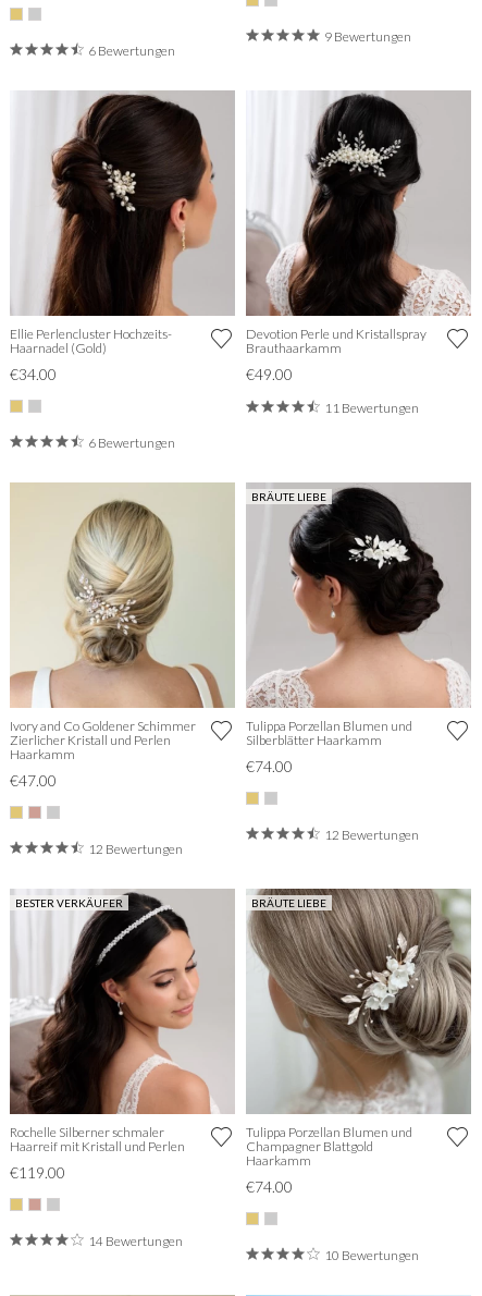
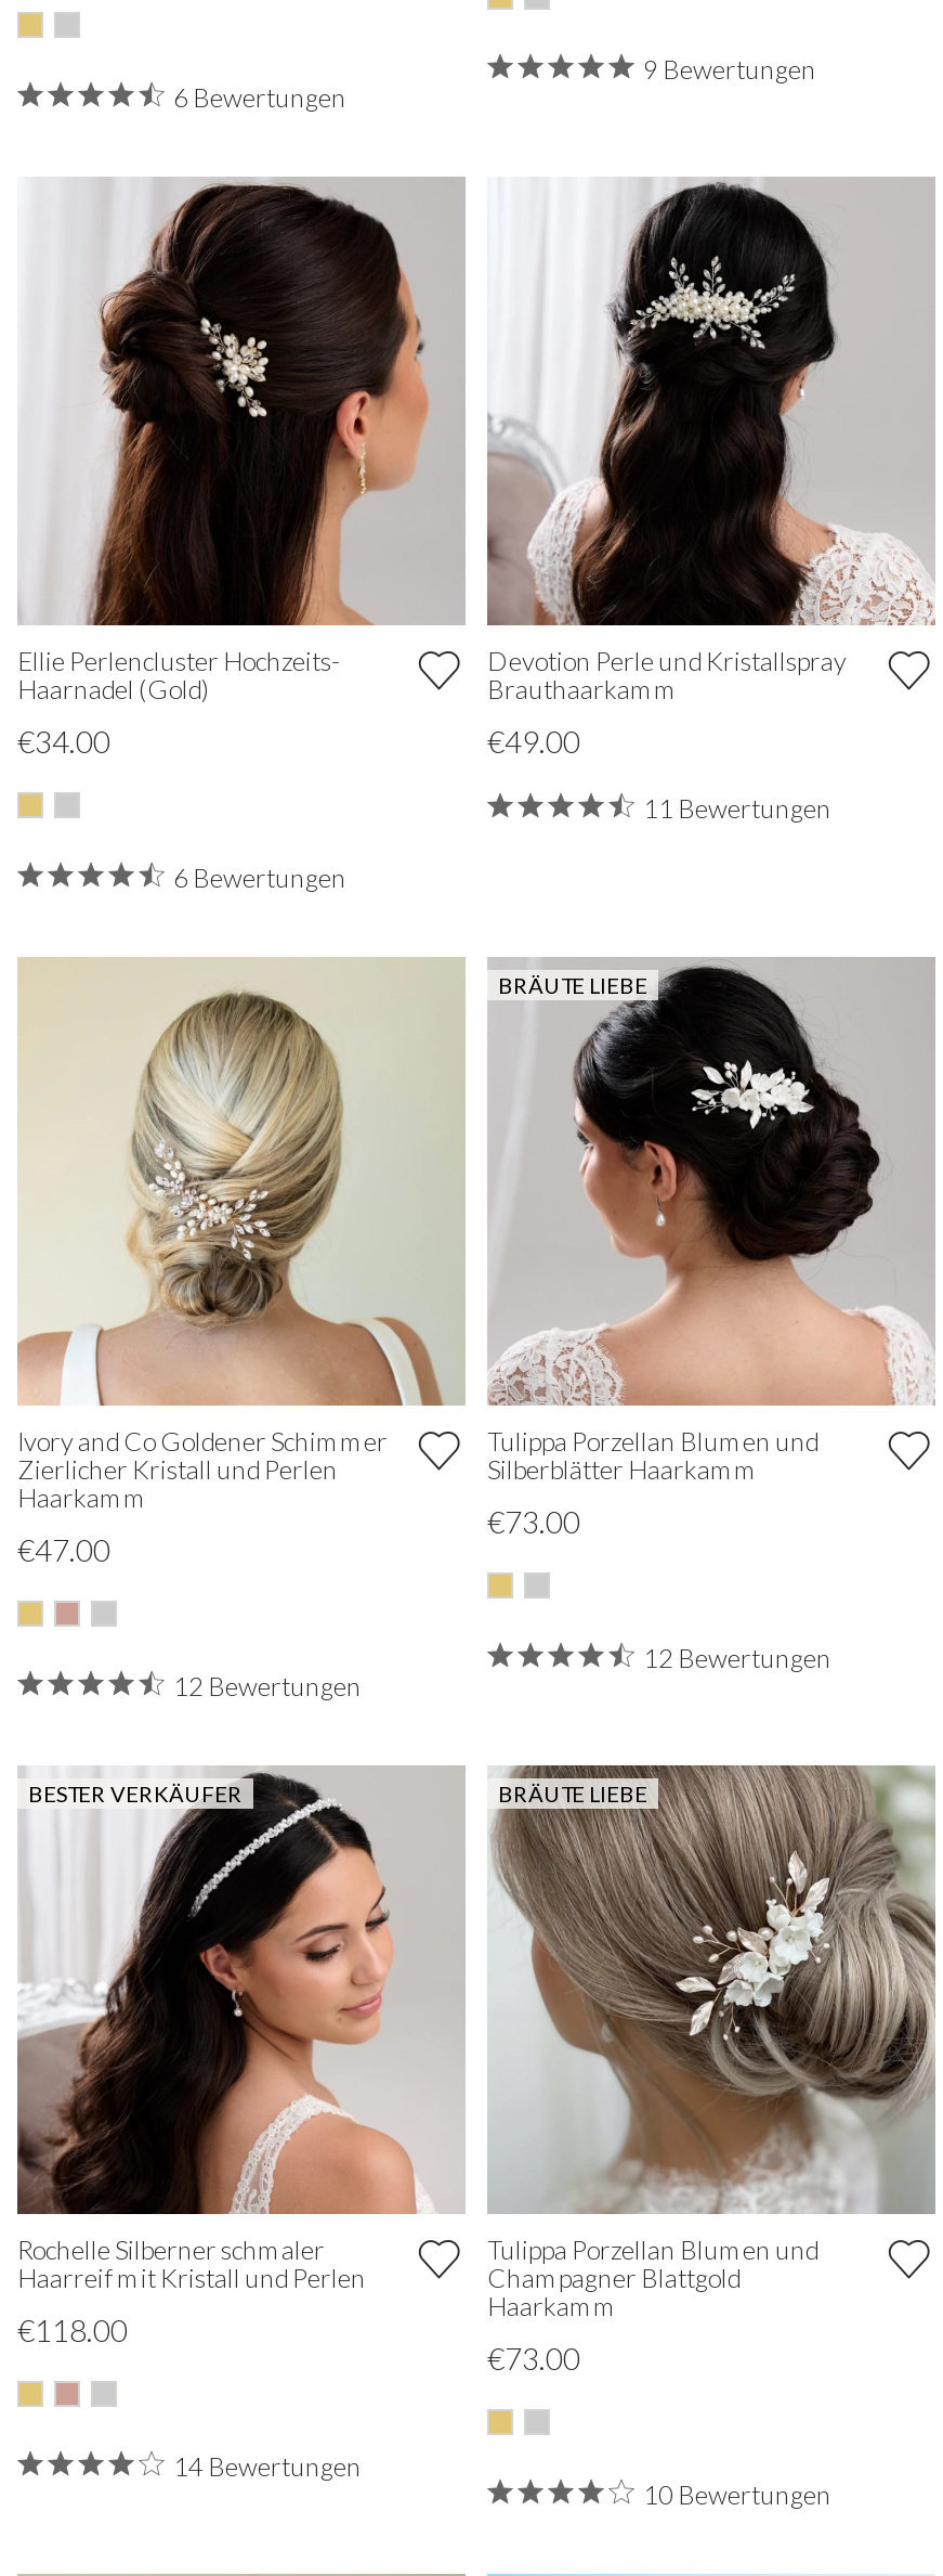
- €74.00
+ €73.00

- €119.00
+ €118.00

- €74.00
+ €73.00
